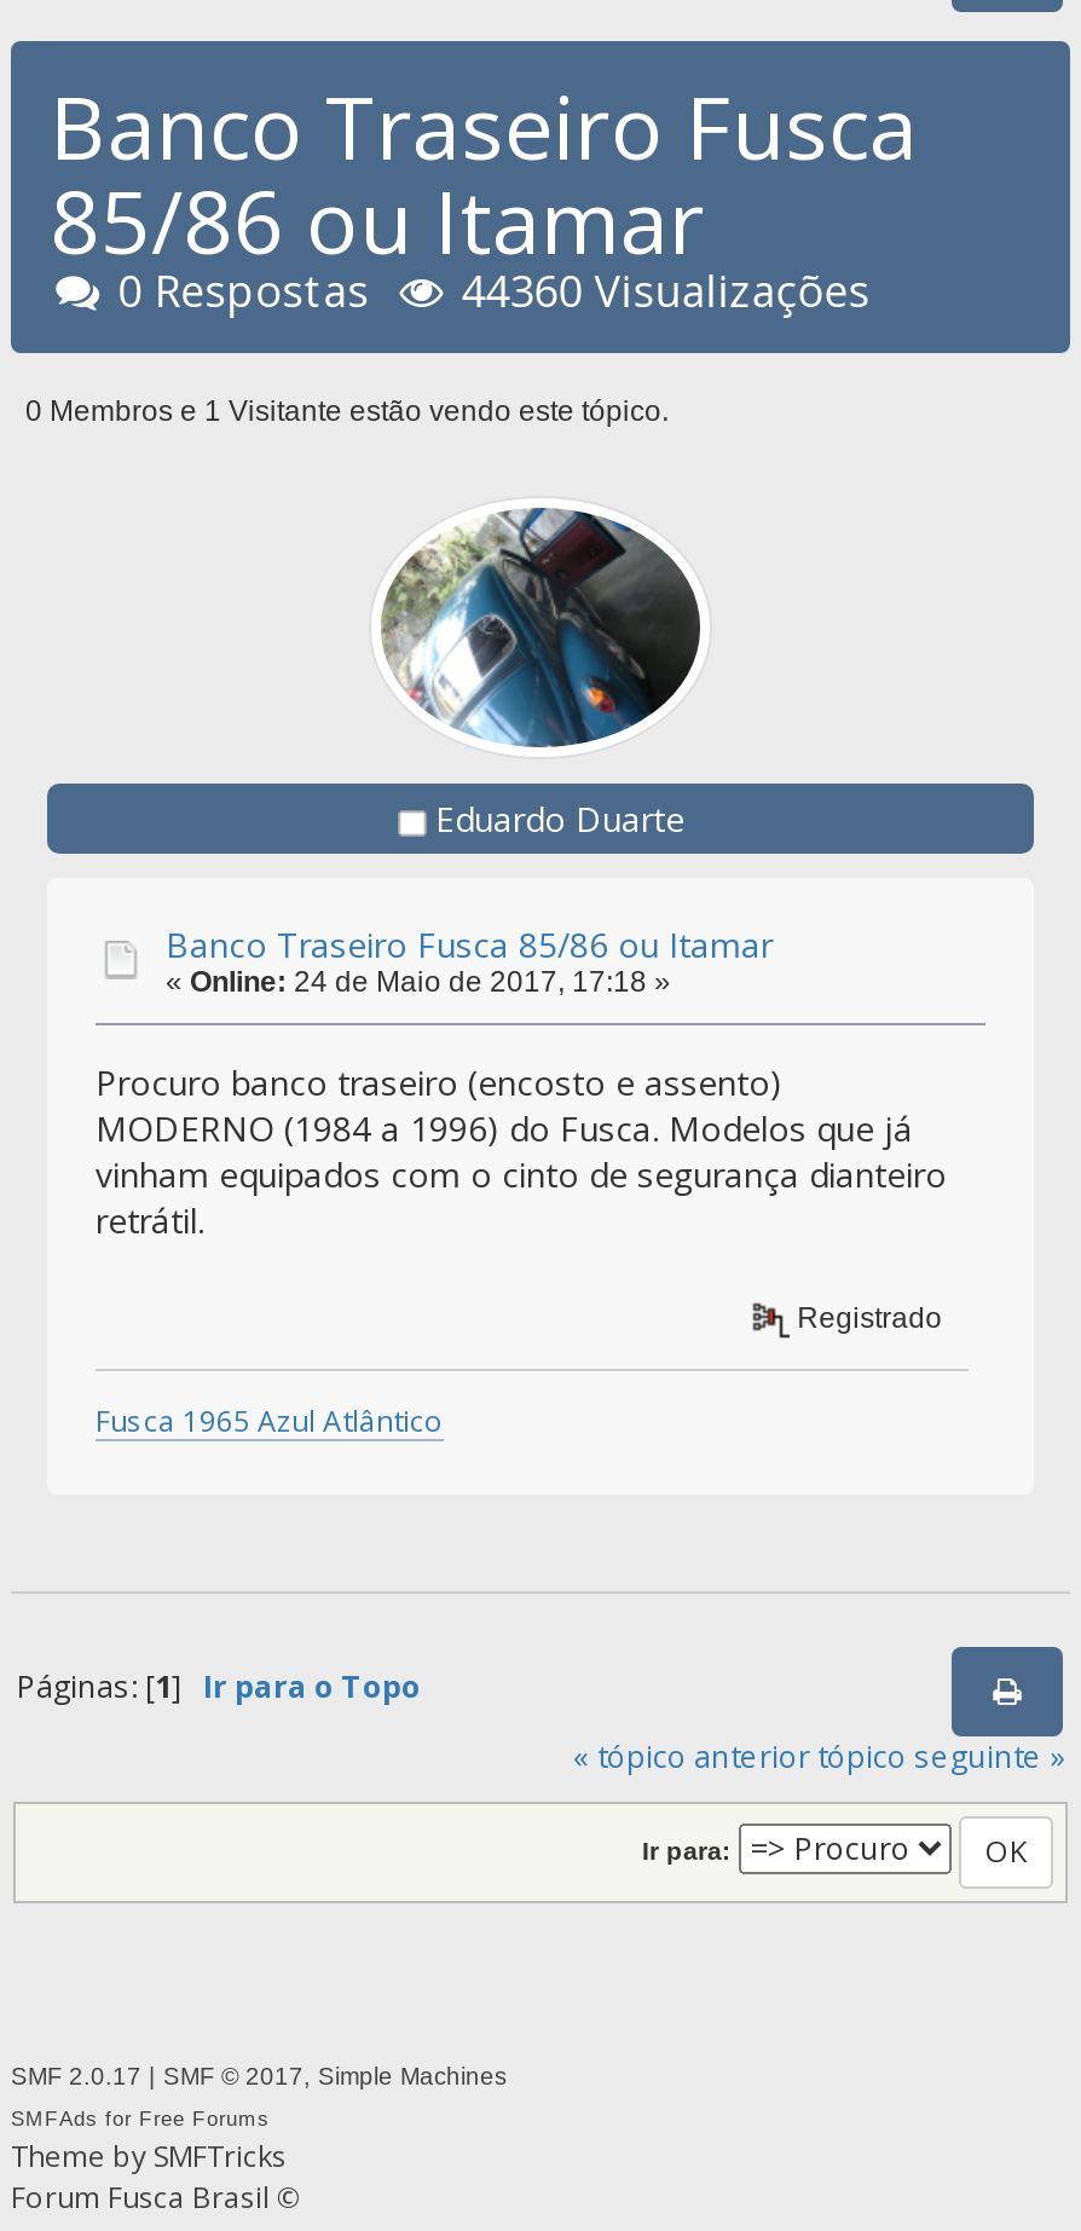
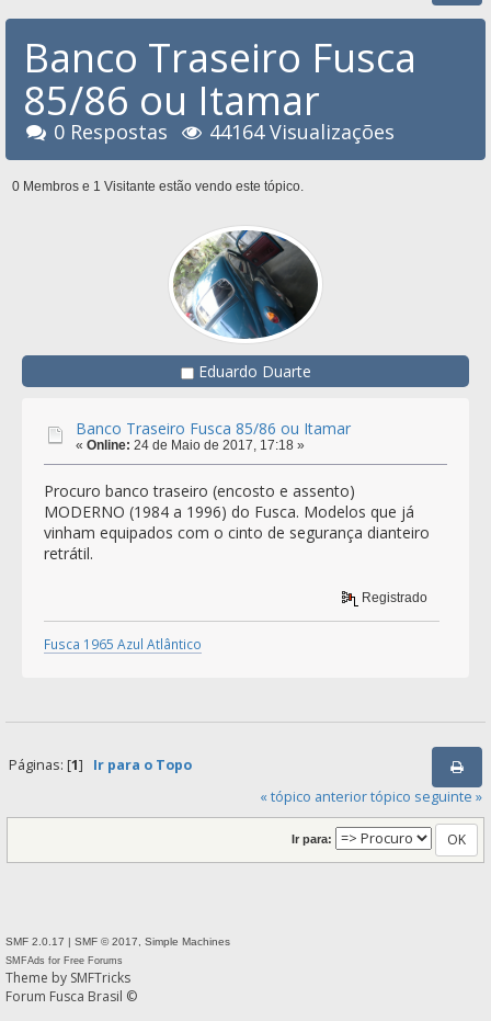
- 44360 Visualizações
+ 44164 Visualizações
